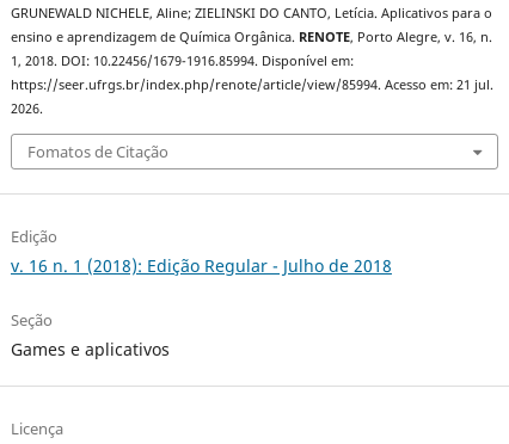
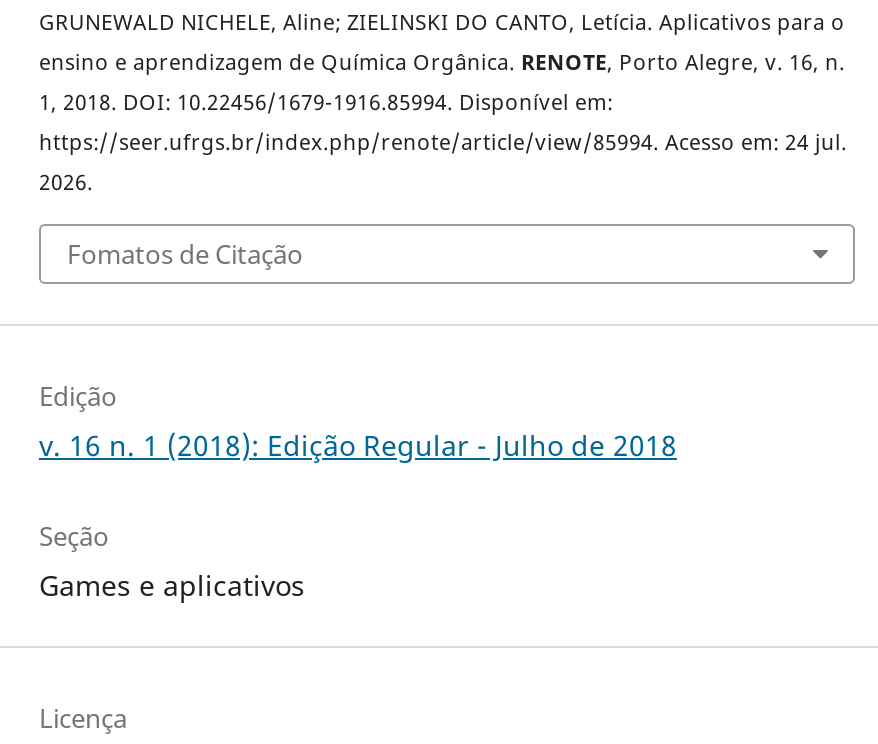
- https://seer.ufrgs.br/index.php/renote/article/view/85994. Acesso em: 21 jul.
+ https://seer.ufrgs.br/index.php/renote/article/view/85994. Acesso em: 24 jul.
